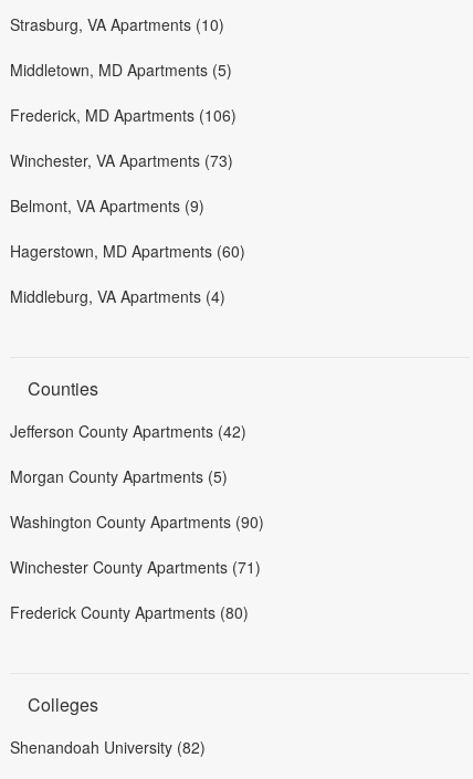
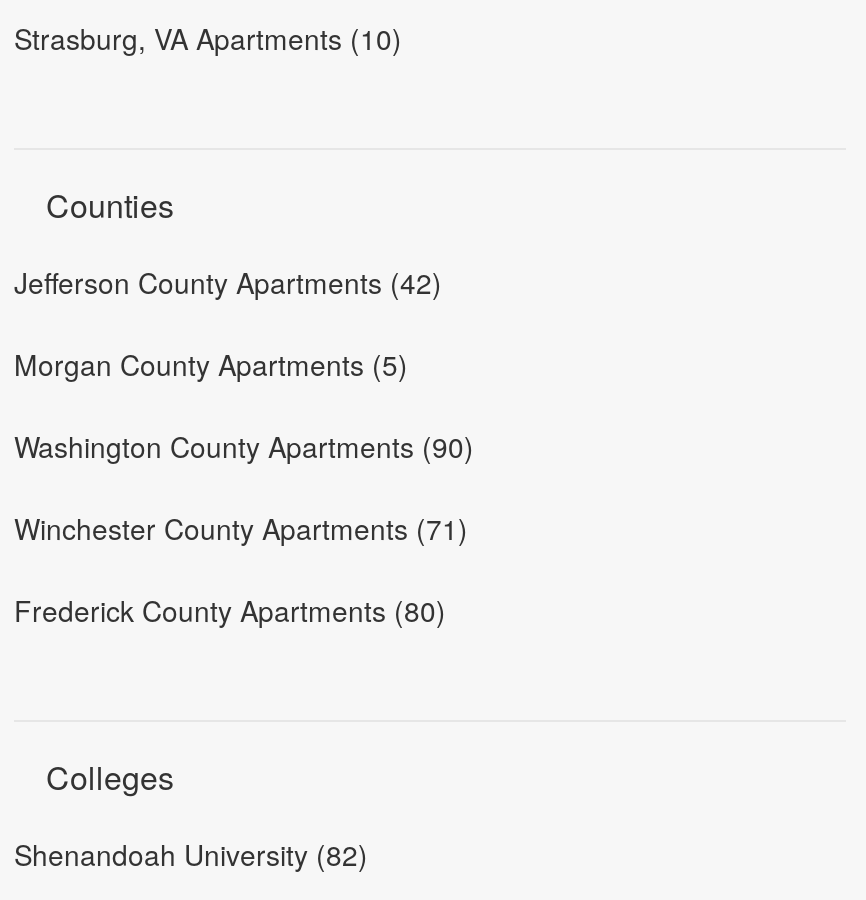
- Middletown, MD Apartments (5)
- Frederick, MD Apartments (106)
- Winchester, VA Apartments (73)
- Belmont, VA Apartments (9)
- Hagerstown, MD Apartments (60)
- Middleburg, VA Apartments (4)
